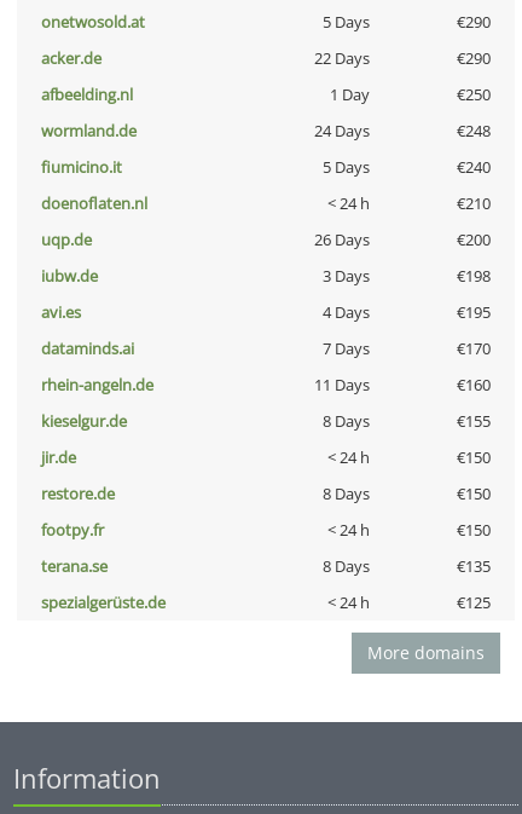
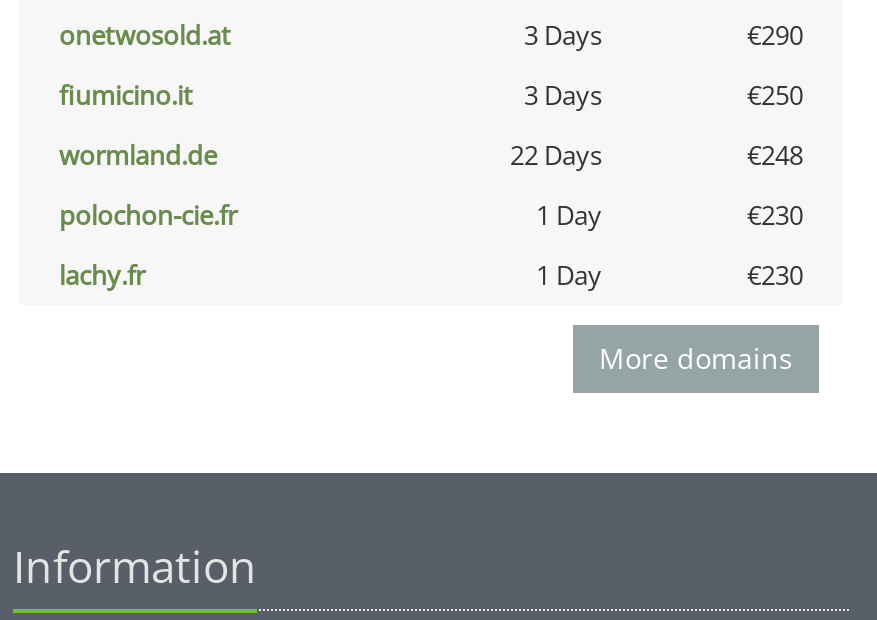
- 5 Days
+ 3 Days

- acker.de
- 22 Days
- €290
- afbeelding.nl
- 1 Day
+ fiumicino.it
+ 3 Days

- 24 Days
+ 22 Days

- fiumicino.it
- 5 Days
- €240
- doenoflaten.nl
- < 24 h
- €210
- uqp.de
- 26 Days
- €200
- iubw.de
- 3 Days
- €198
- avi.es
- 4 Days
- €195
- dataminds.ai
- 7 Days
- €170
- rhein-angeln.de
- 11 Days
- €160
- kieselgur.de
- 8 Days
- €155
- jir.de
- < 24 h
- €150
- restore.de
- 8 Days
- €150
- footpy.fr
- < 24 h
- €150
- terana.se
- 8 Days
- €135
- spezialgerüste.de
- < 24 h
- €125
+ polochon-cie.fr
+ 1 Day
+ €230
+ lachy.fr
+ 1 Day
+ €230
